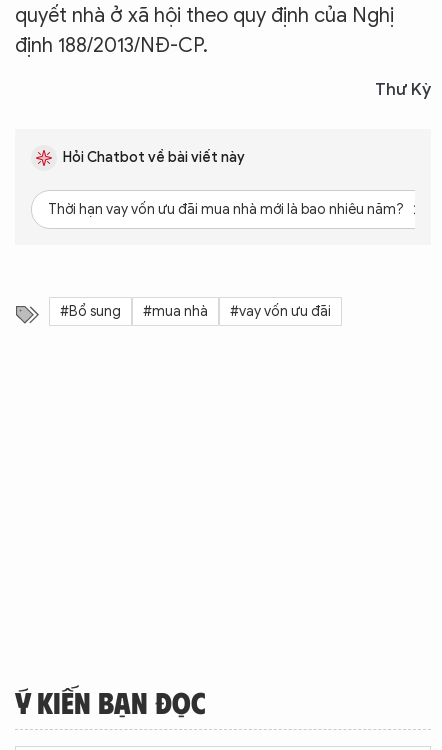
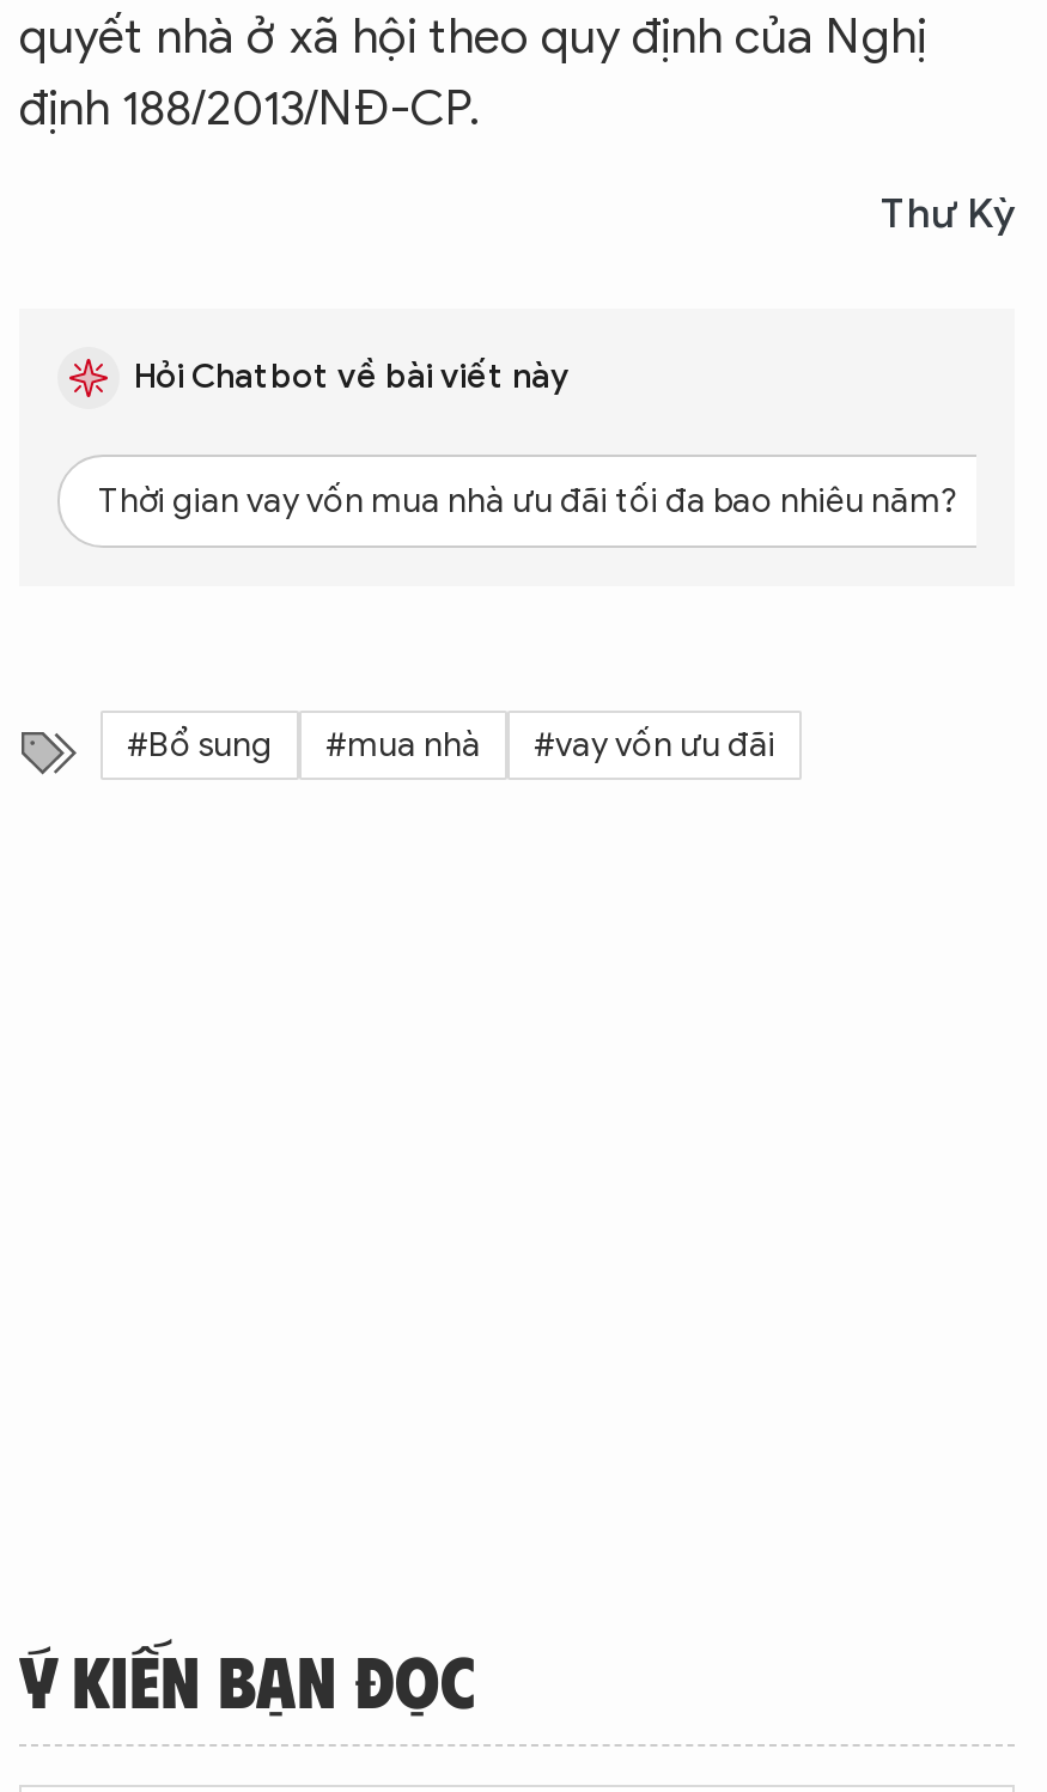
- Thời hạn vay vốn ưu đãi mua nhà mới là bao nhiêu năm?
+ Thời gian vay vốn mua nhà ưu đãi tối đa bao nhiêu năm?
